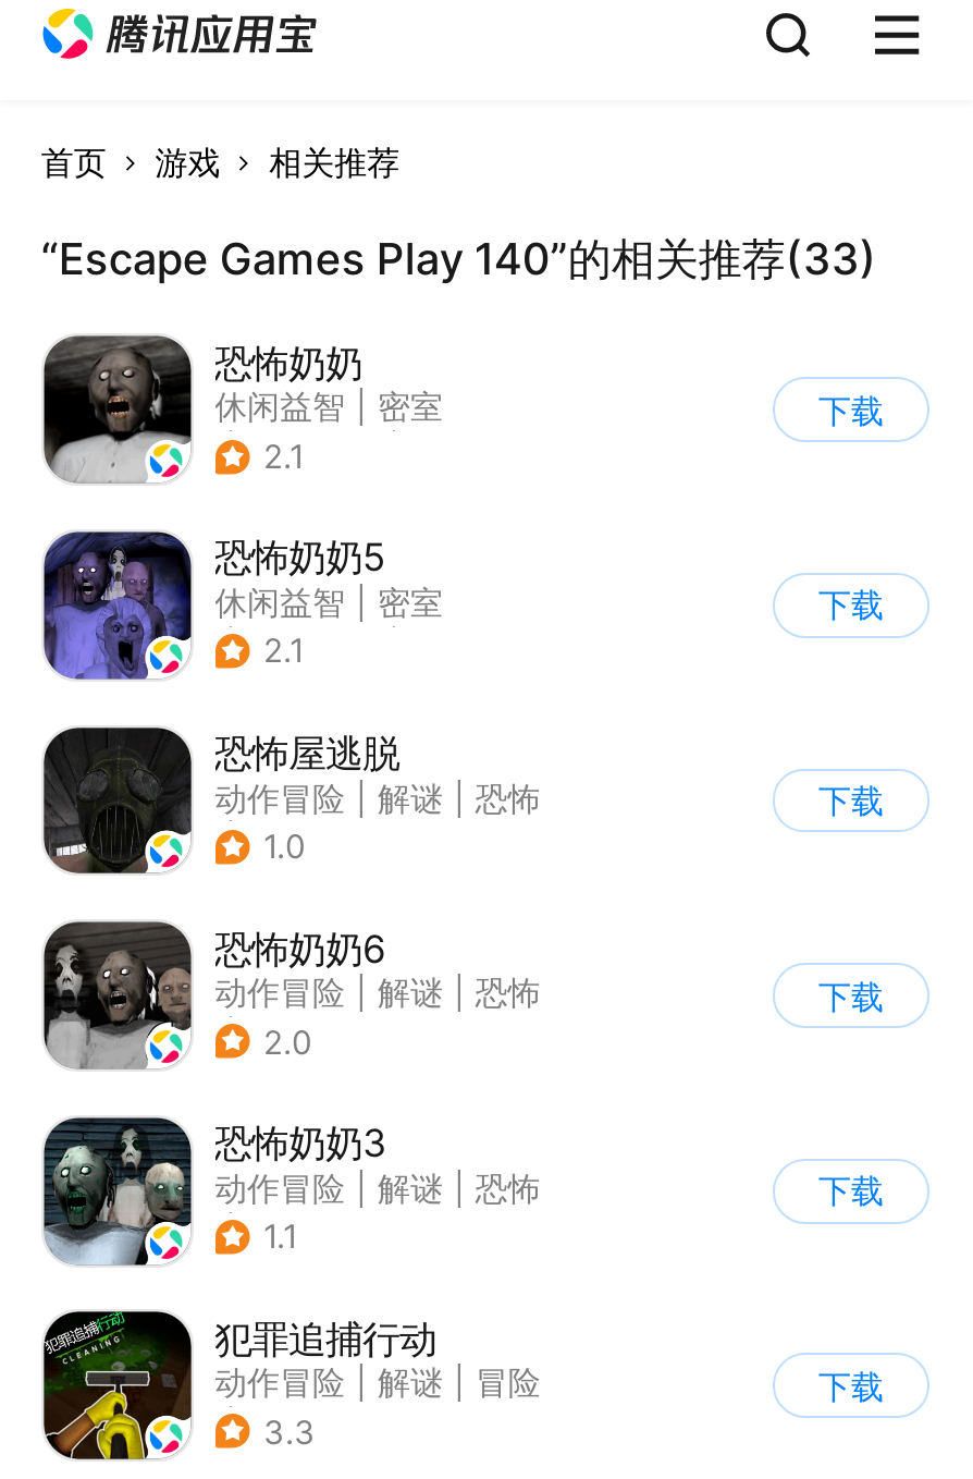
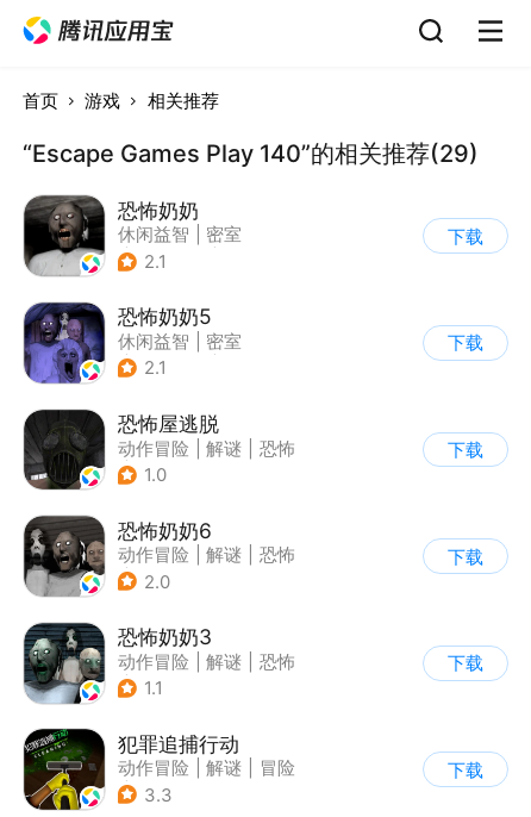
- “Escape Games Play 140”的相关推荐(33)
+ “Escape Games Play 140”的相关推荐(29)
